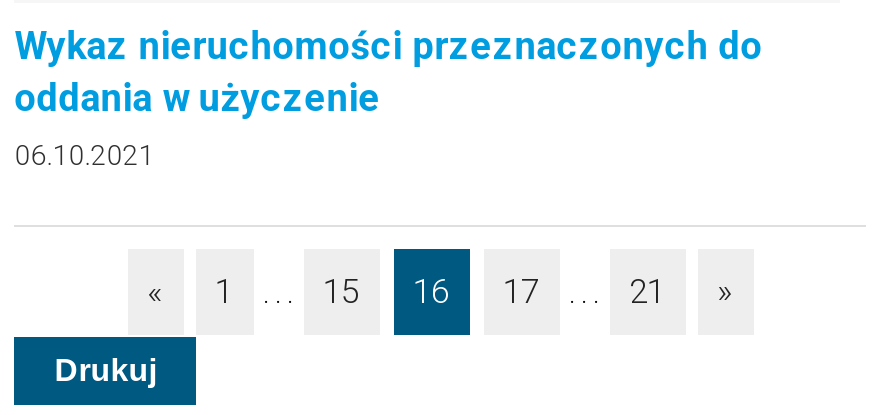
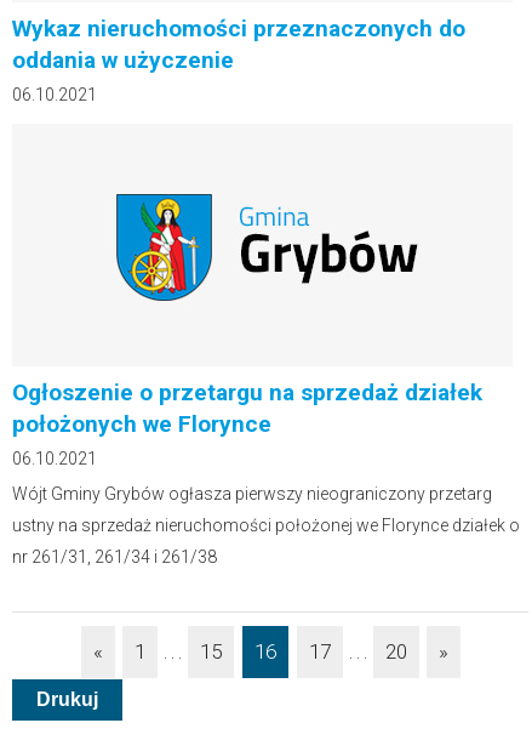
+ Ogłoszenie o przetargu na sprzedaż działek
+ położonych we Florynce
+ 06.10.2021
+ Wójt Gminy Grybów ogłasza pierwszy nieograniczony przetarg
+ ustny na sprzedaż nieruchomości położonej we Florynce działek o
+ nr 261/31, 261/34 i 261/38

+ [image]

+ [image]

- 21
+ 20
